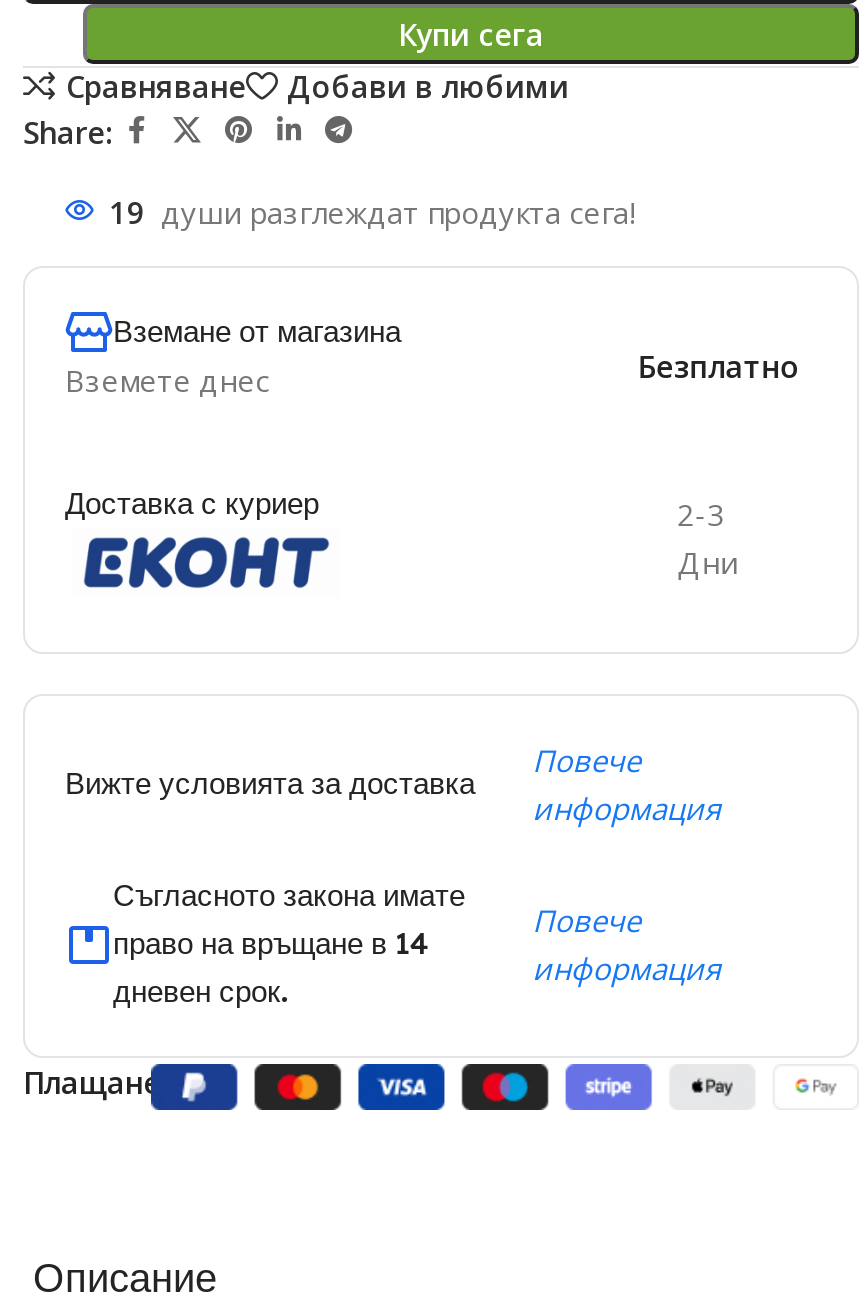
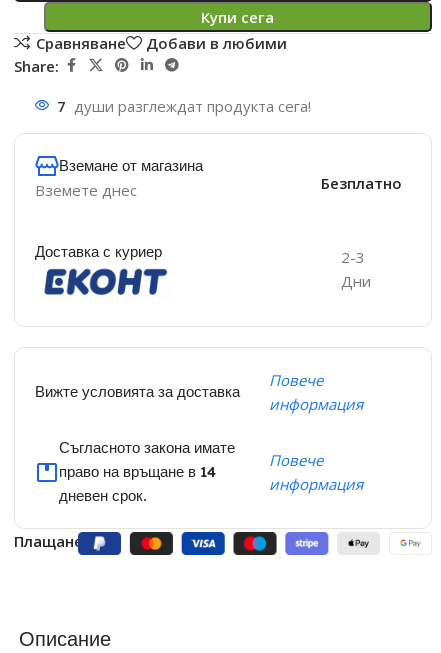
- 19 души разглеждат продукта сега!
+ 7 души разглеждат продукта сега!
